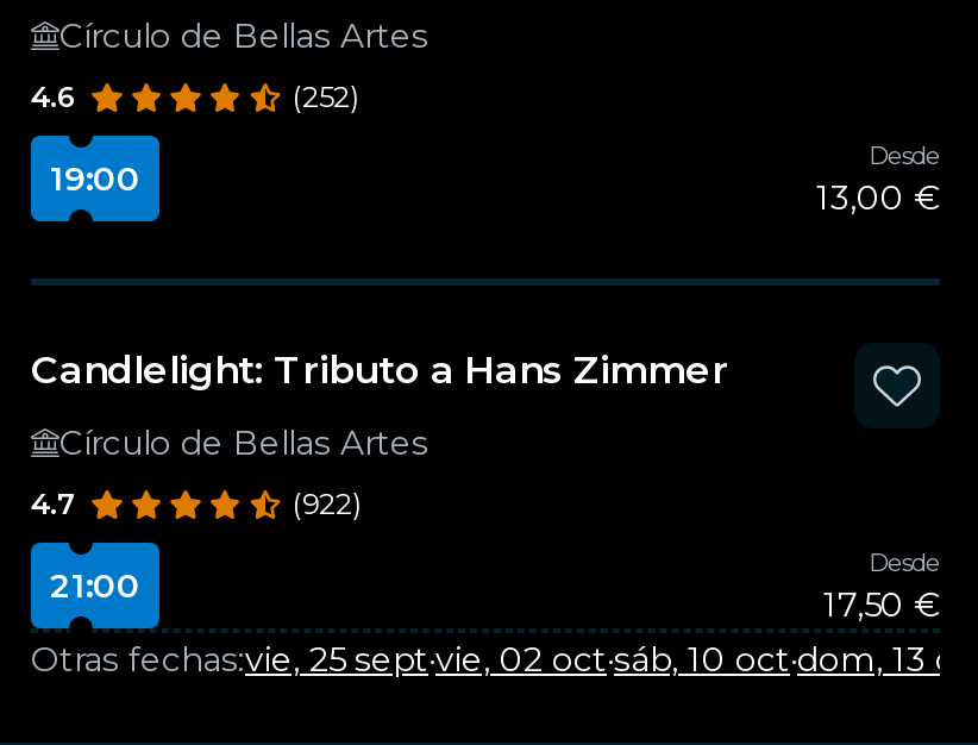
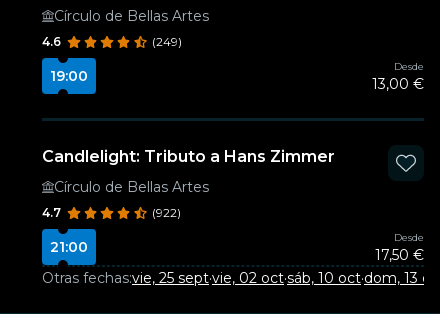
- (252)
+ (249)
